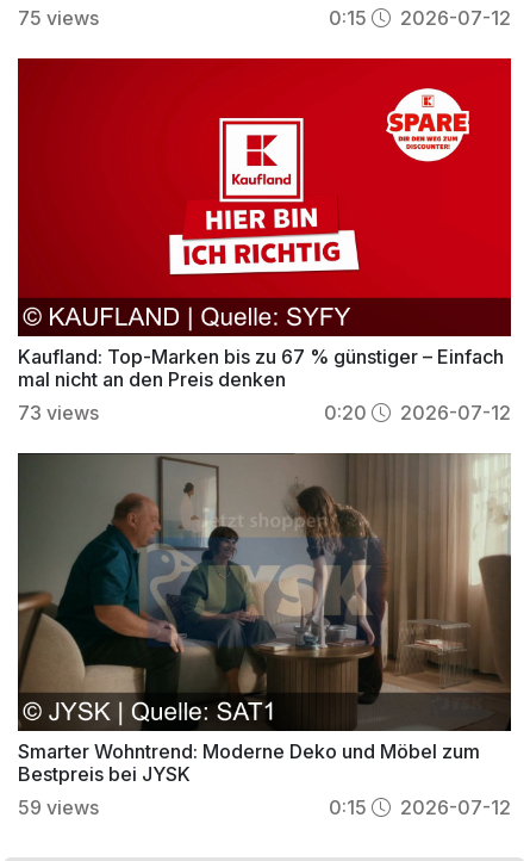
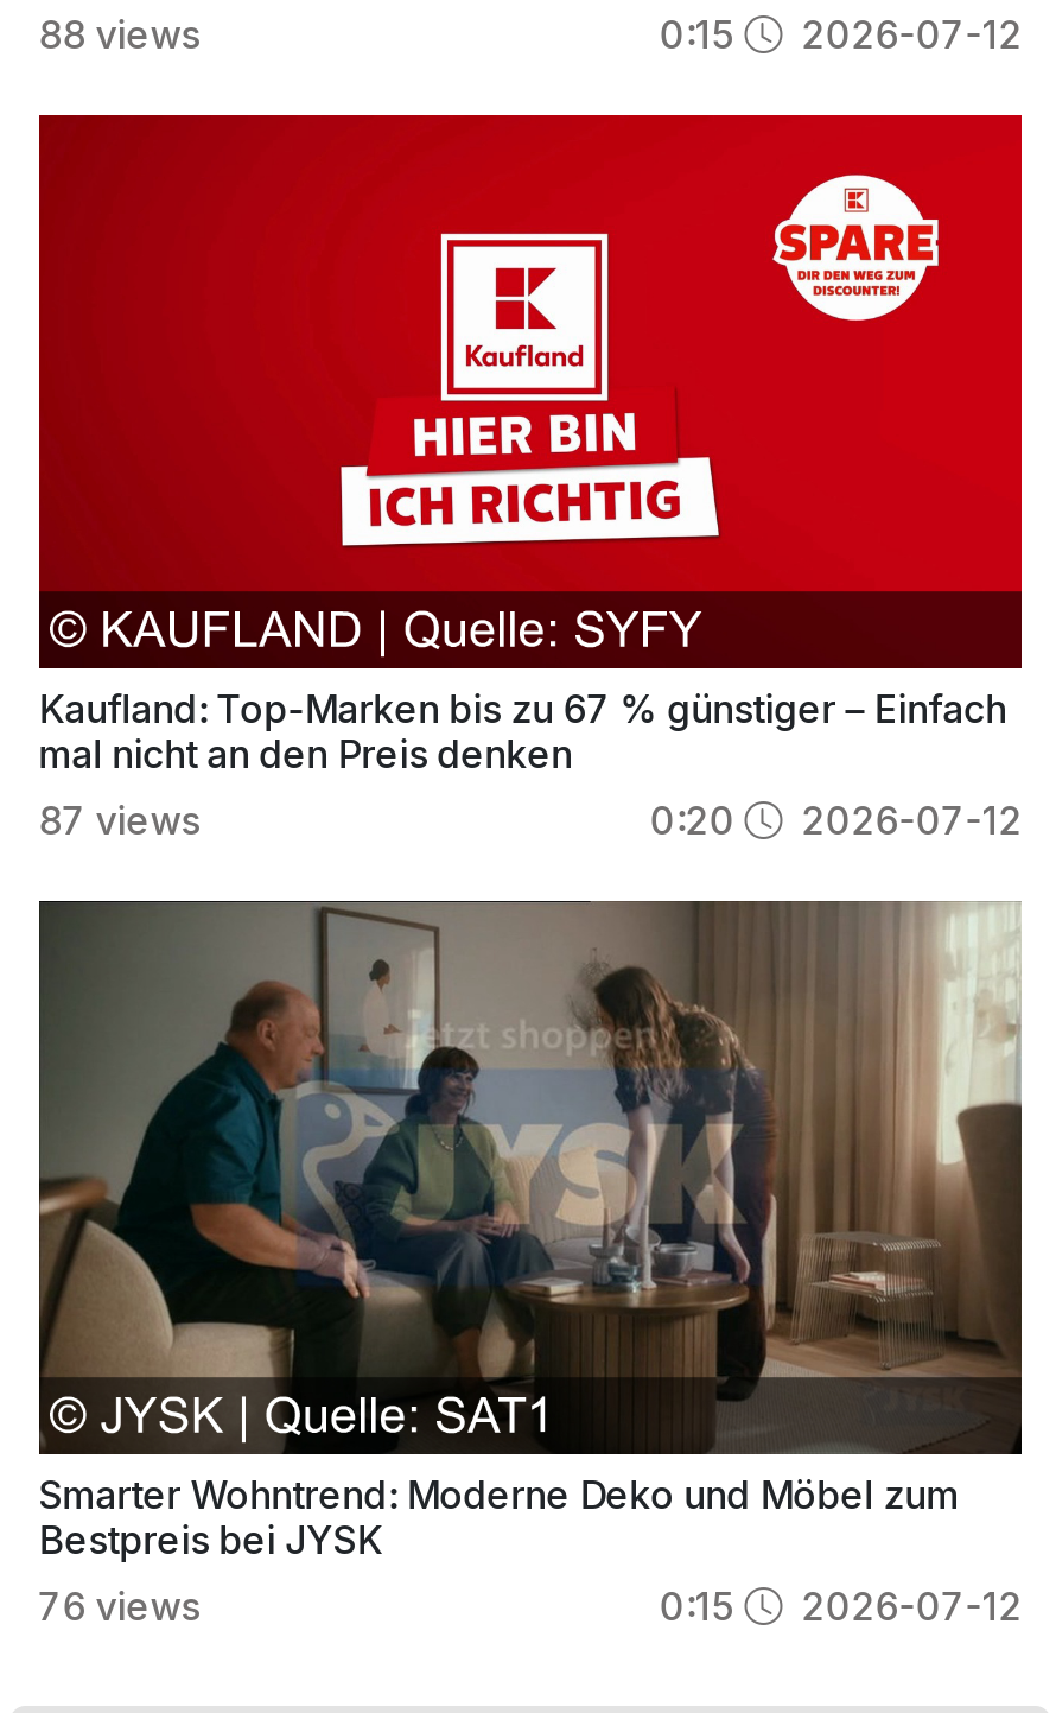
- 75 views
+ 88 views

- 73 views
+ 87 views

- 59 views
+ 76 views
